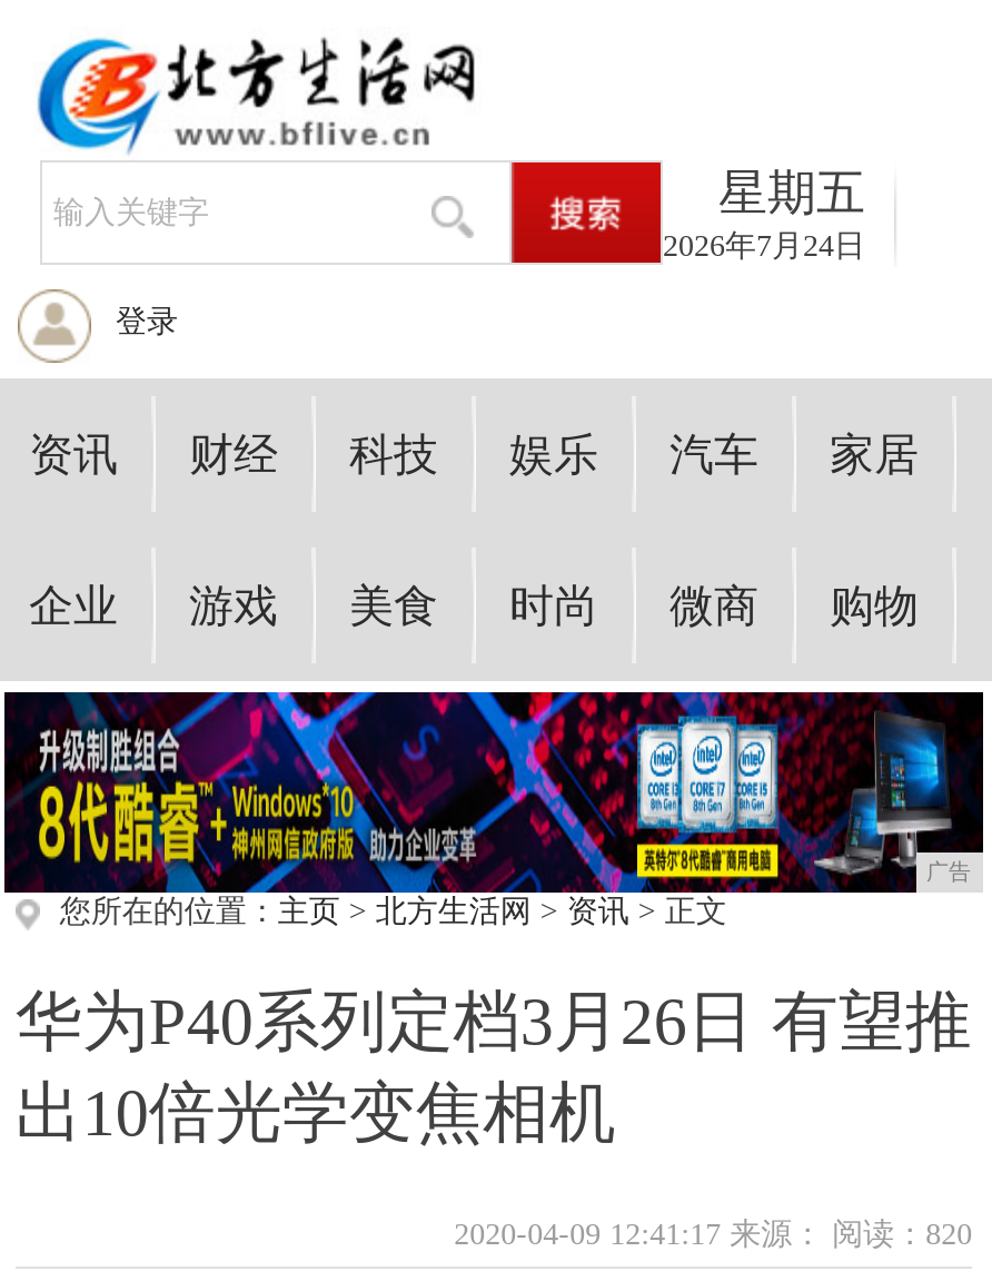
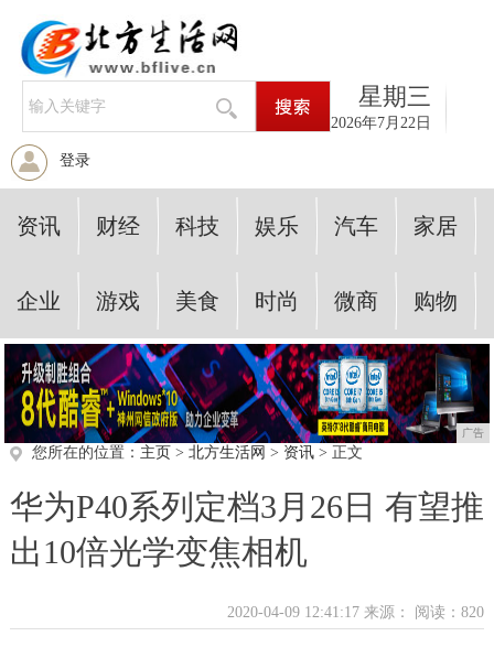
- 星期五
+ 星期三

- 2026年7月24日
+ 2026年7月22日
